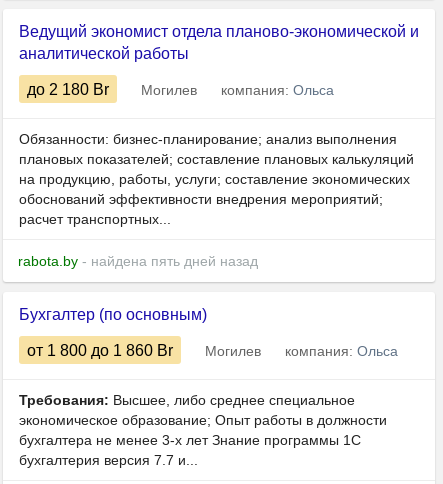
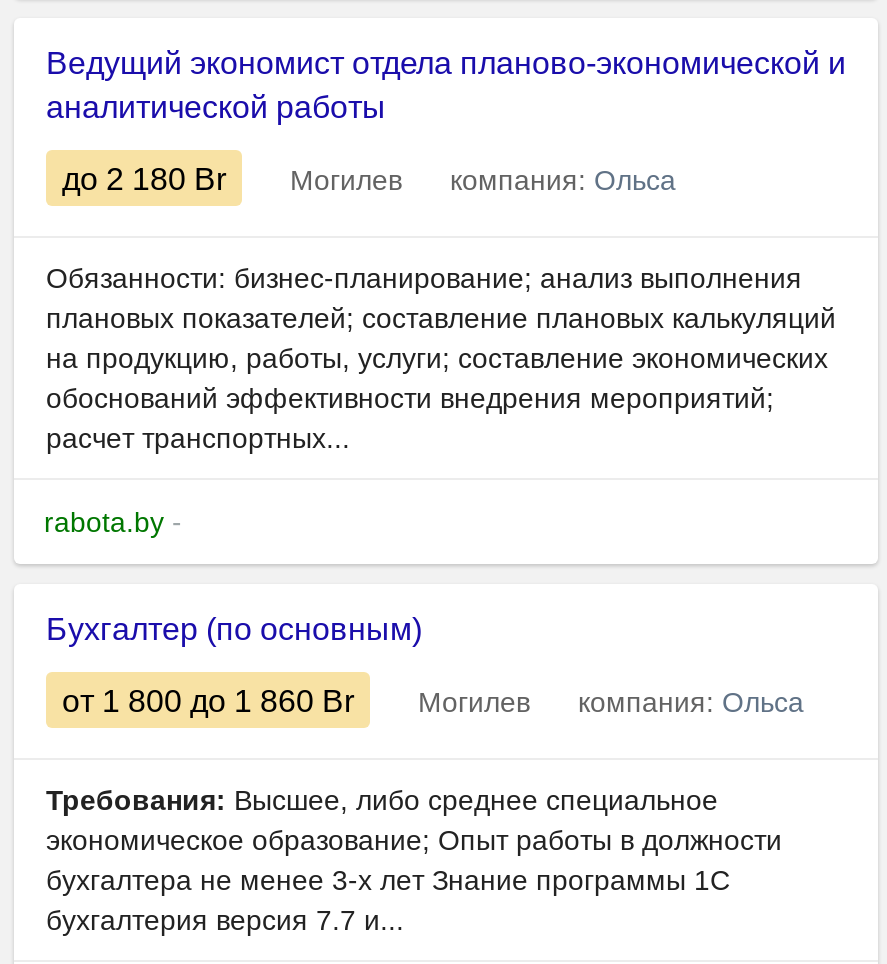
- rabota.by - найдена пять дней назад
+ rabota.by -
